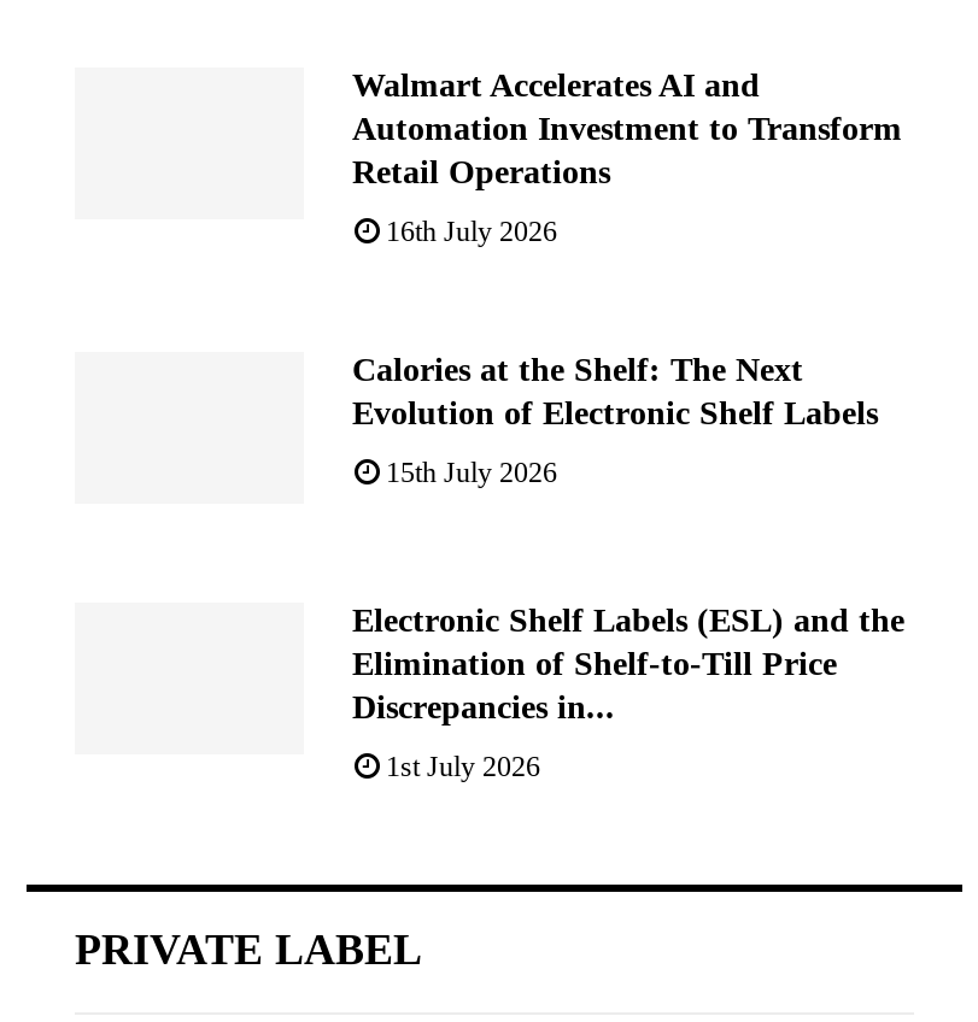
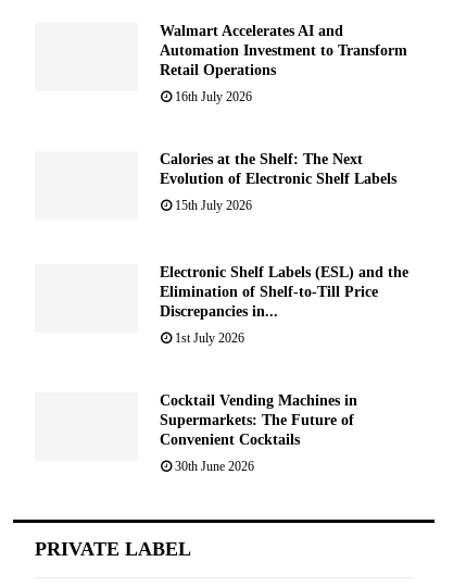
+ Cocktail Vending Machines in
+ Supermarkets: The Future of
+ Convenient Cocktails
+ 30th June 2026
